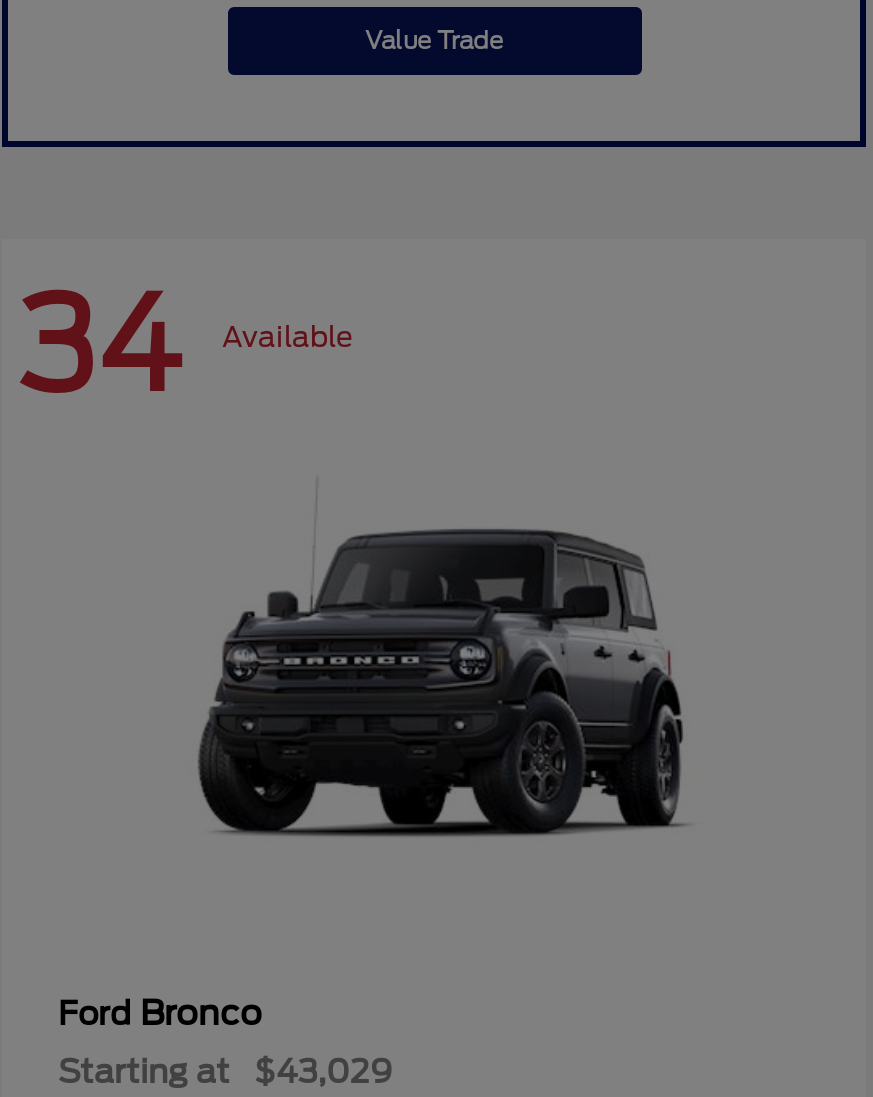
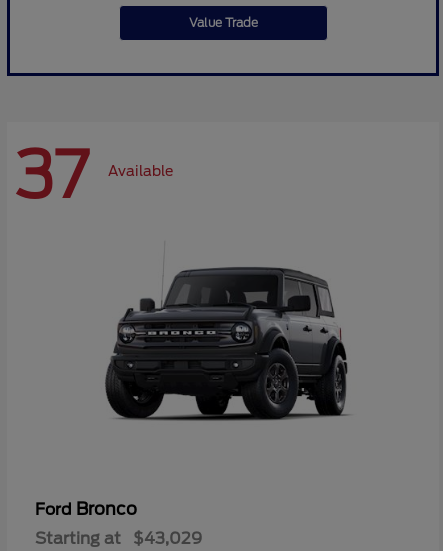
- 34 Available
+ 37 Available
